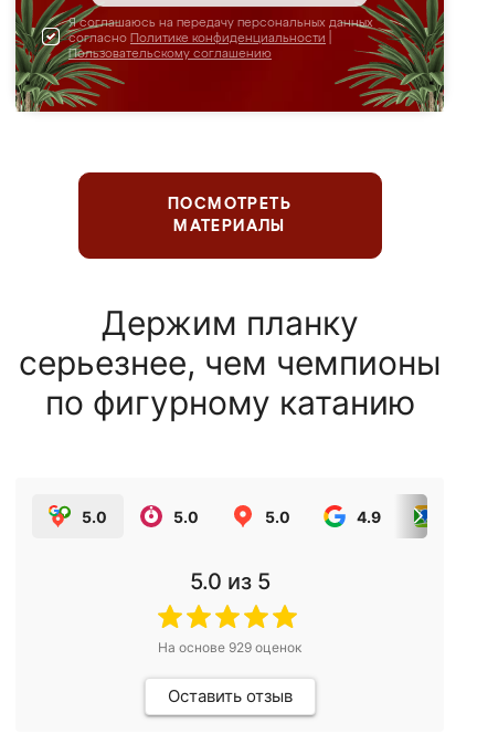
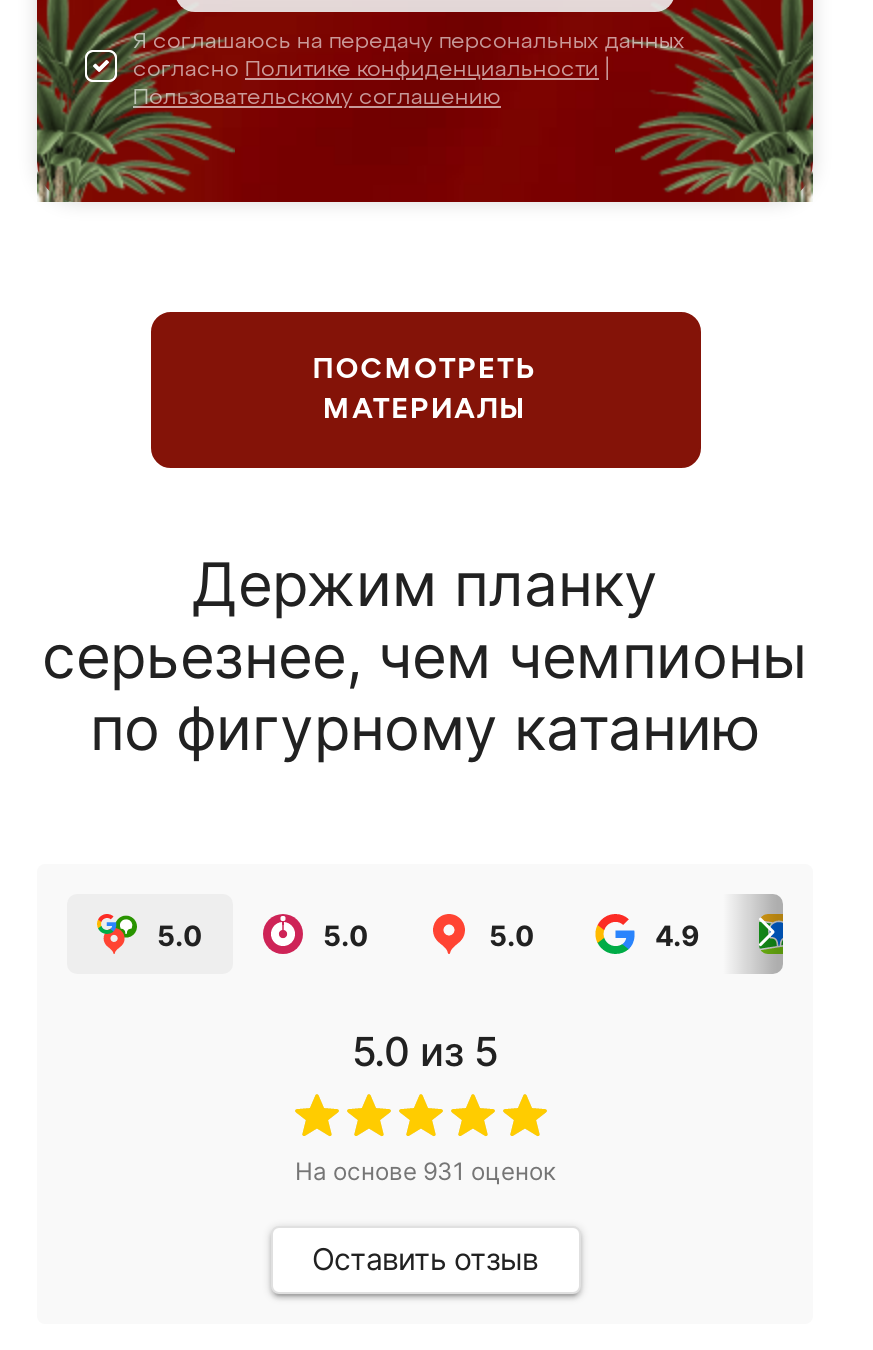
- На основе 929 оценок
+ На основе 931 оценок
